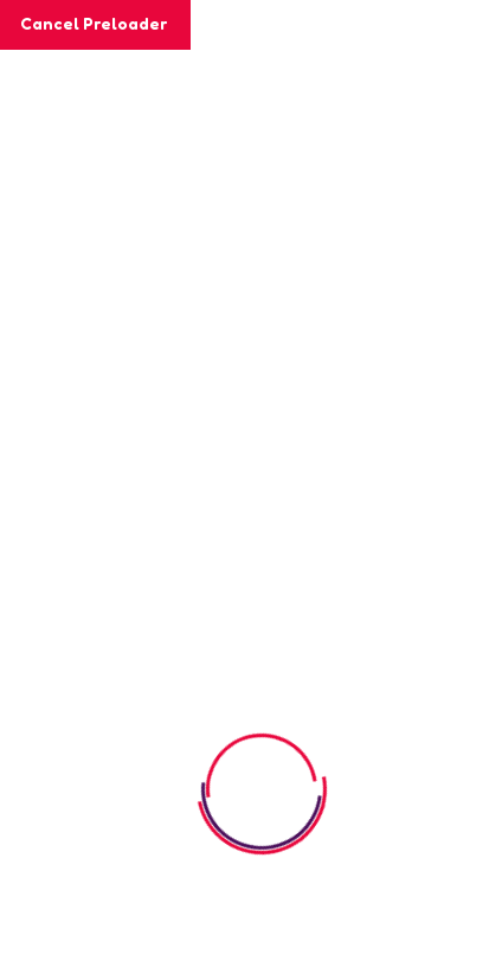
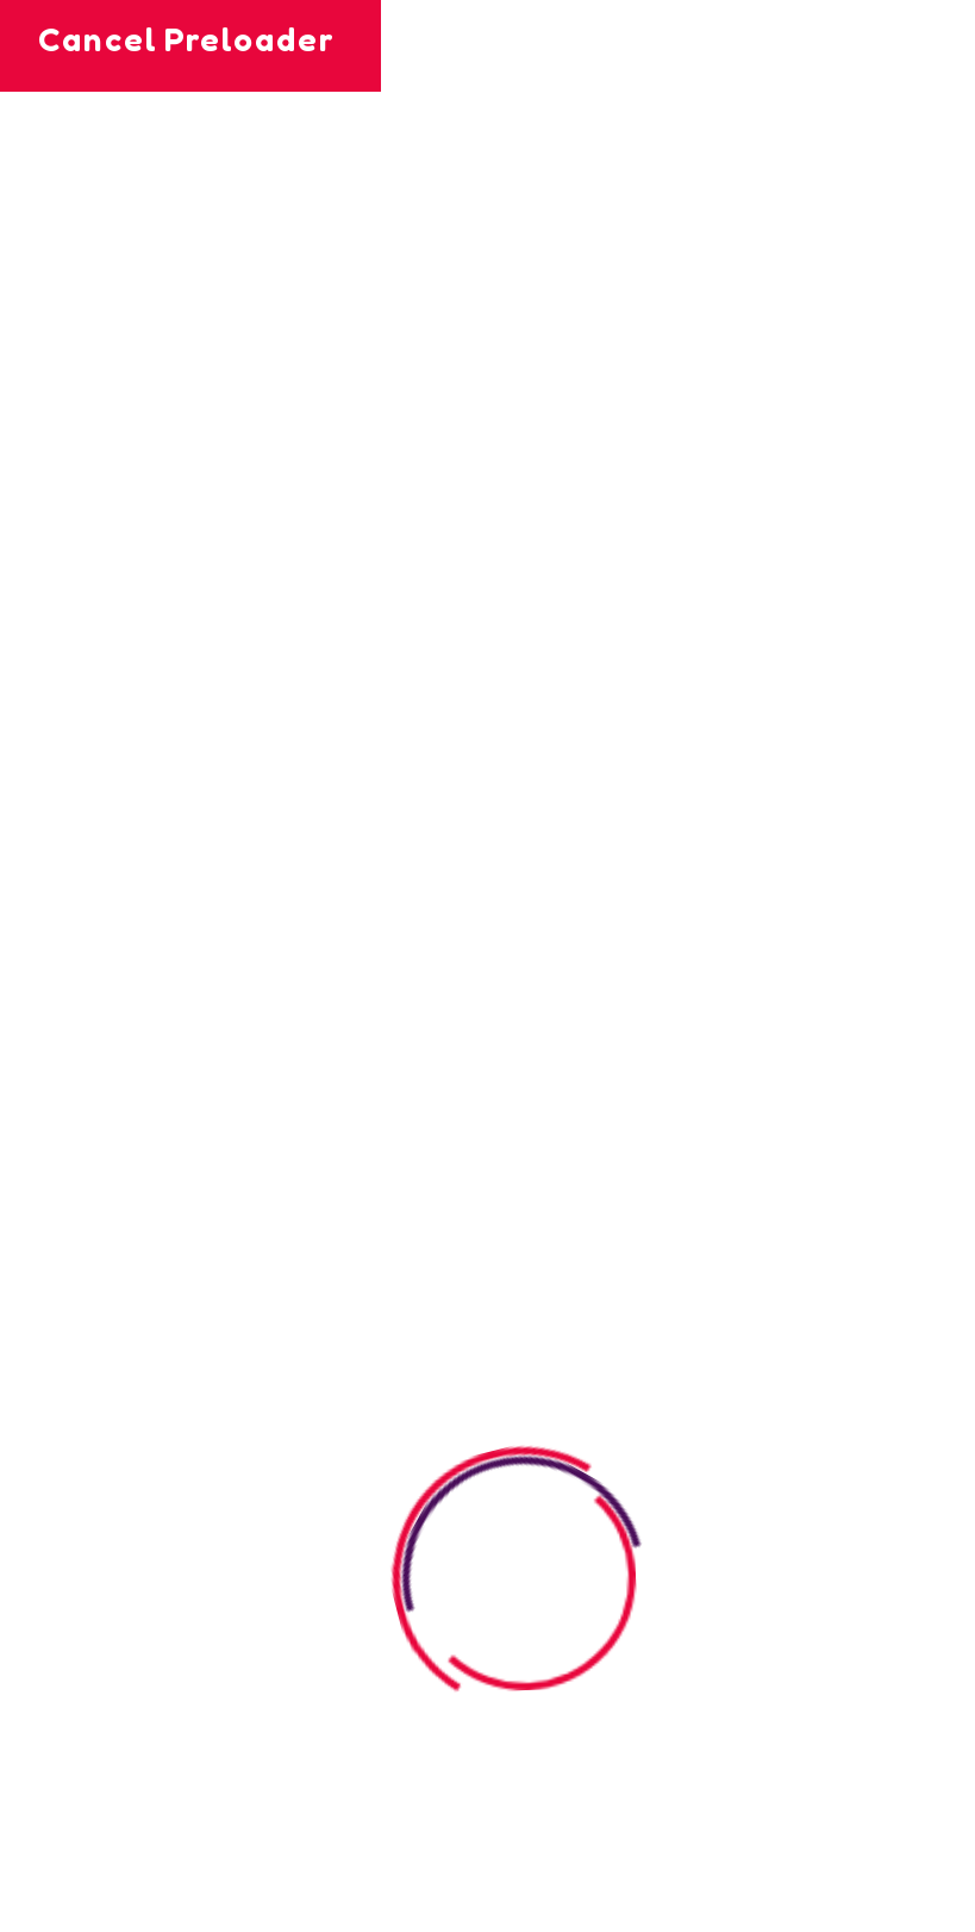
- [image]
+ [image]
